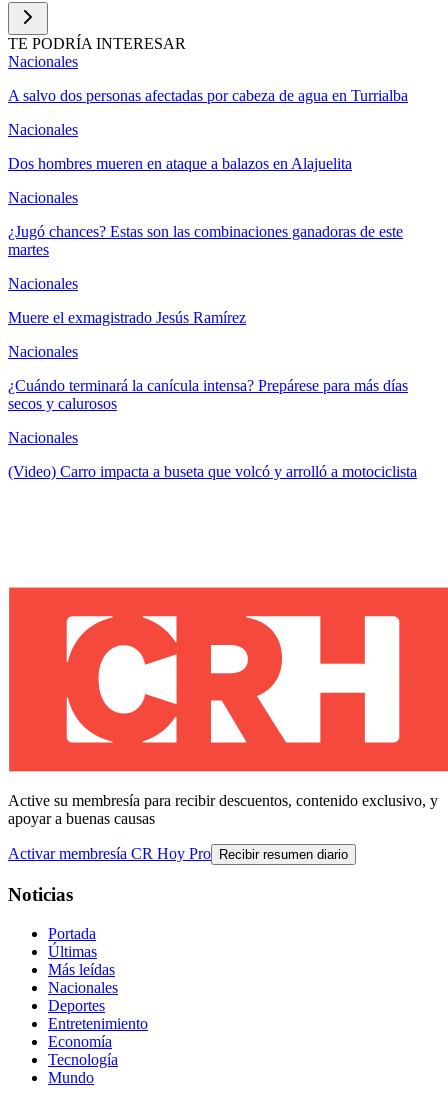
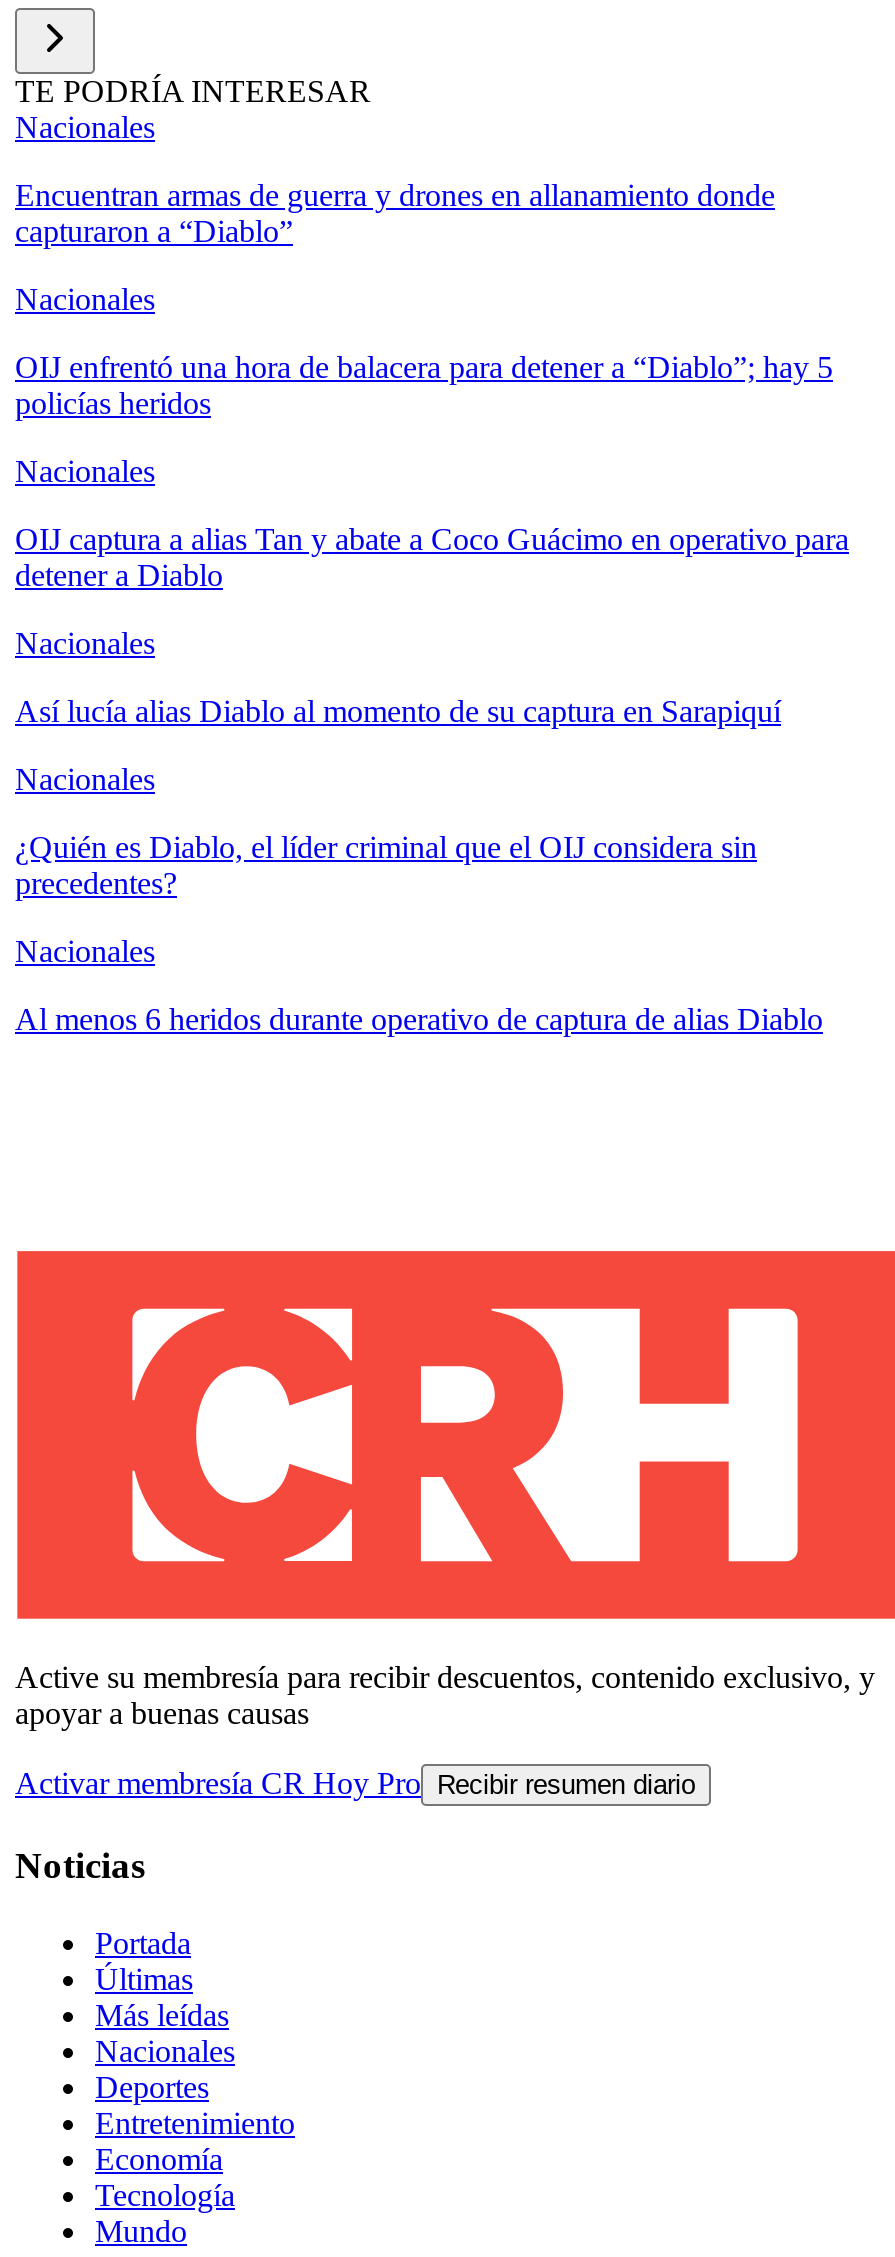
- A salvo dos personas afectadas por cabeza de agua en Turrialba
+ Encuentran armas de guerra y drones en allanamiento donde
+ capturaron a “Diablo”

- Dos hombres mueren en ataque a balazos en Alajuelita
+ OIJ enfrentó una hora de balacera para detener a “Diablo”; hay 5
+ policías heridos

- ¿Jugó chances? Estas son las combinaciones ganadoras de este
- martes
+ OIJ captura a alias Tan y abate a Coco Guácimo en operativo para
+ detener a Diablo

- Muere el exmagistrado Jesús Ramírez
+ Así lucía alias Diablo al momento de su captura en Sarapiquí

- ¿Cuándo terminará la canícula intensa? Prepárese para más días
- secos y calurosos
+ ¿Quién es Diablo, el líder criminal que el OIJ considera sin
+ precedentes?

- (Video) Carro impacta a buseta que volcó y arrolló a motociclista
+ Al menos 6 heridos durante operativo de captura de alias Diablo
